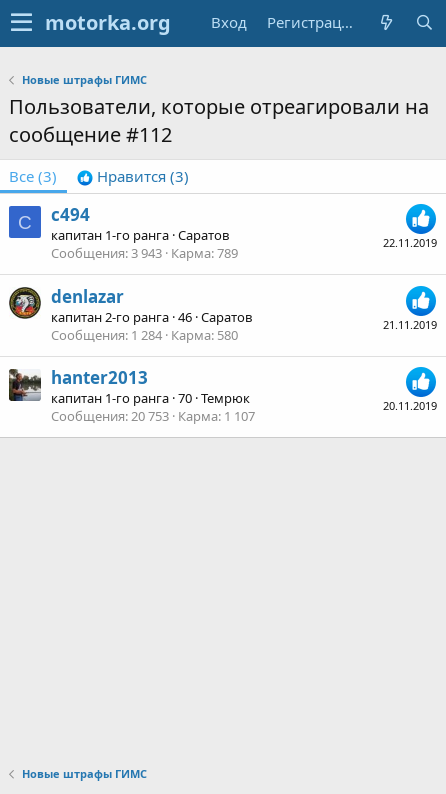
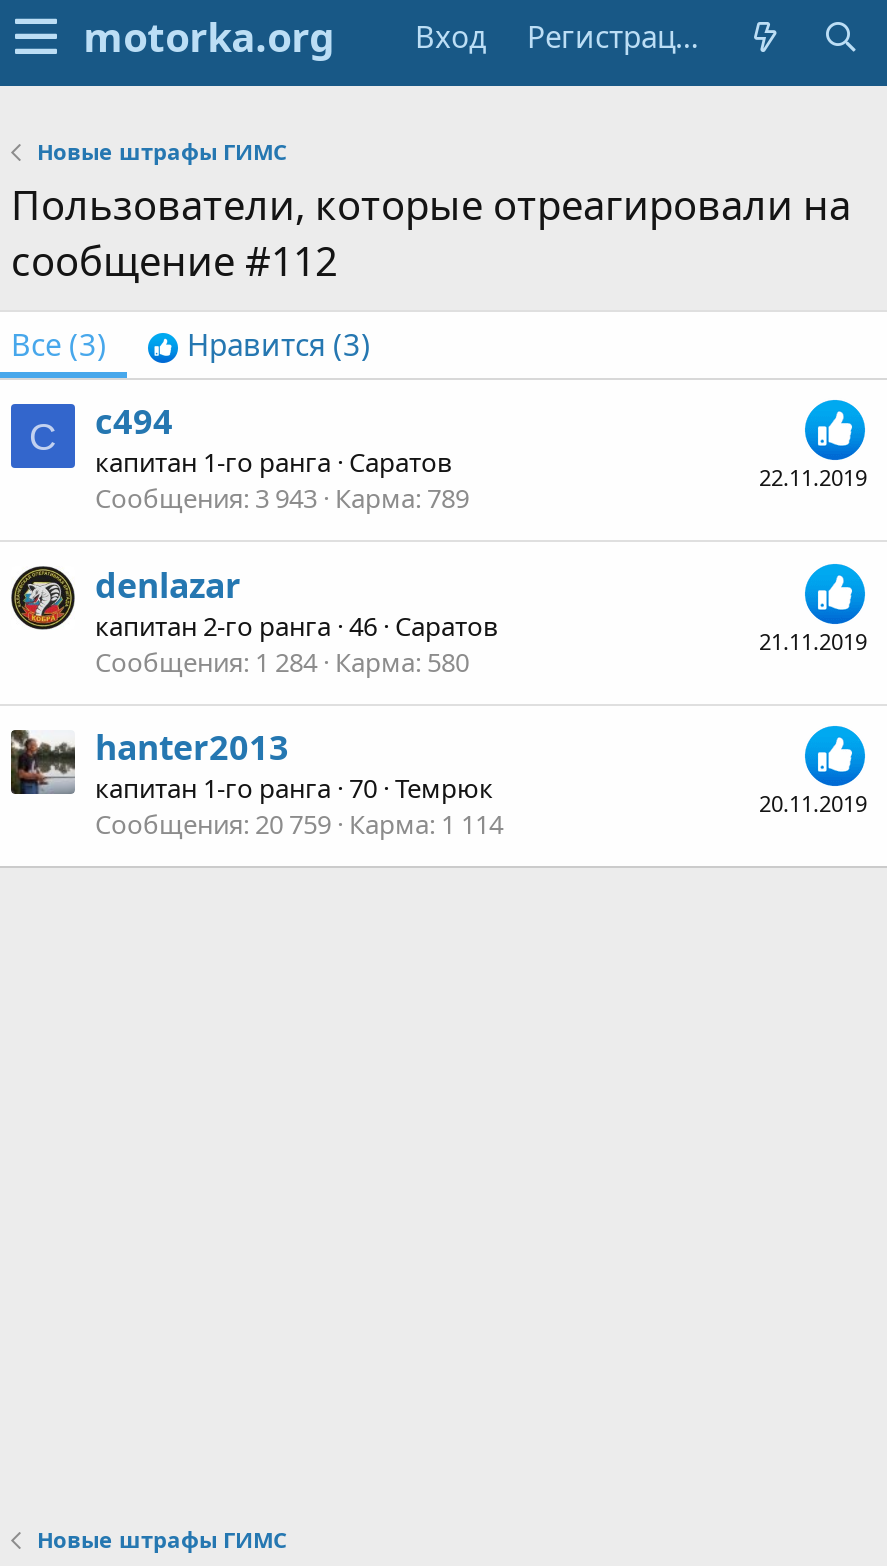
- Сообщения 20 753 Карма 1 107
+ Сообщения 20 759 Карма 1 114
